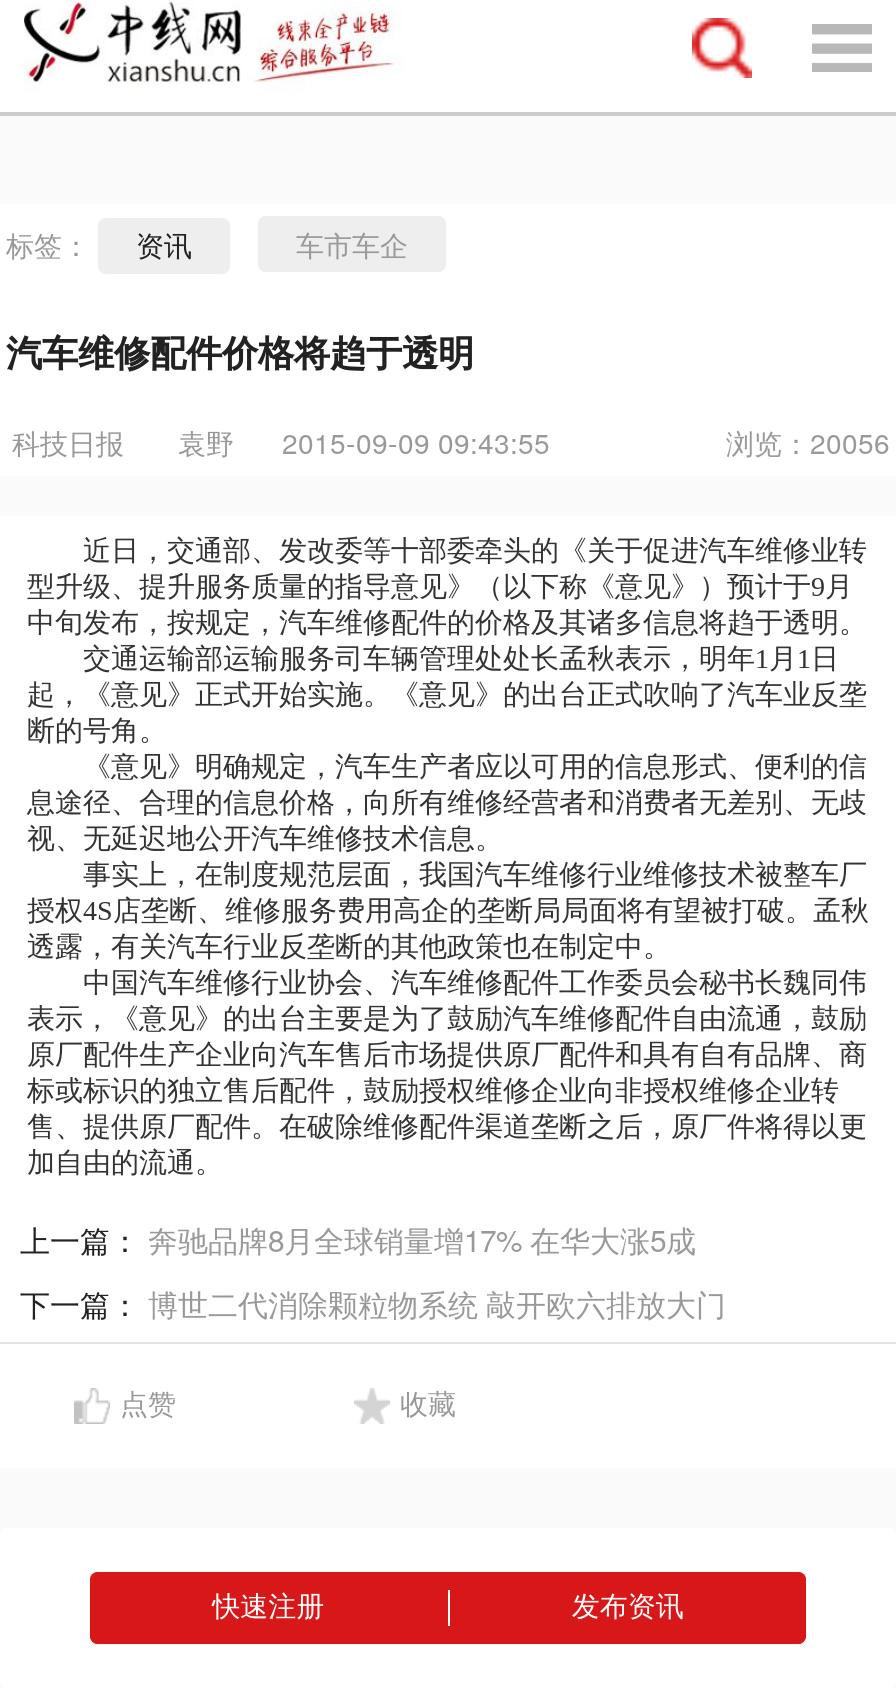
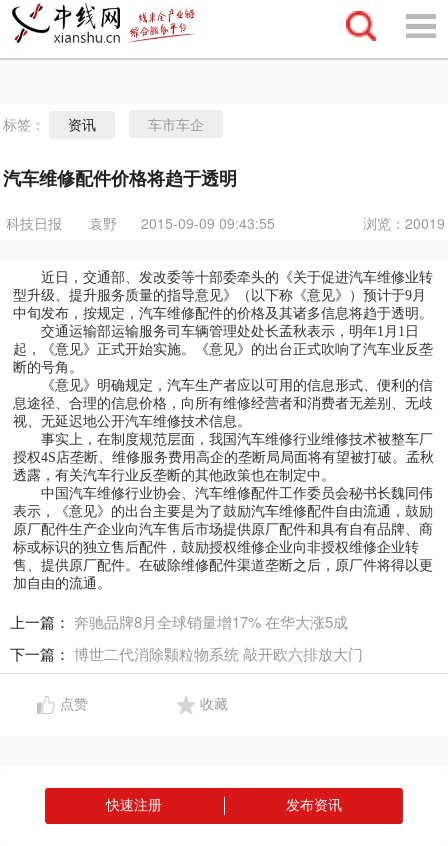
- 浏览：20056
+ 浏览：20019
